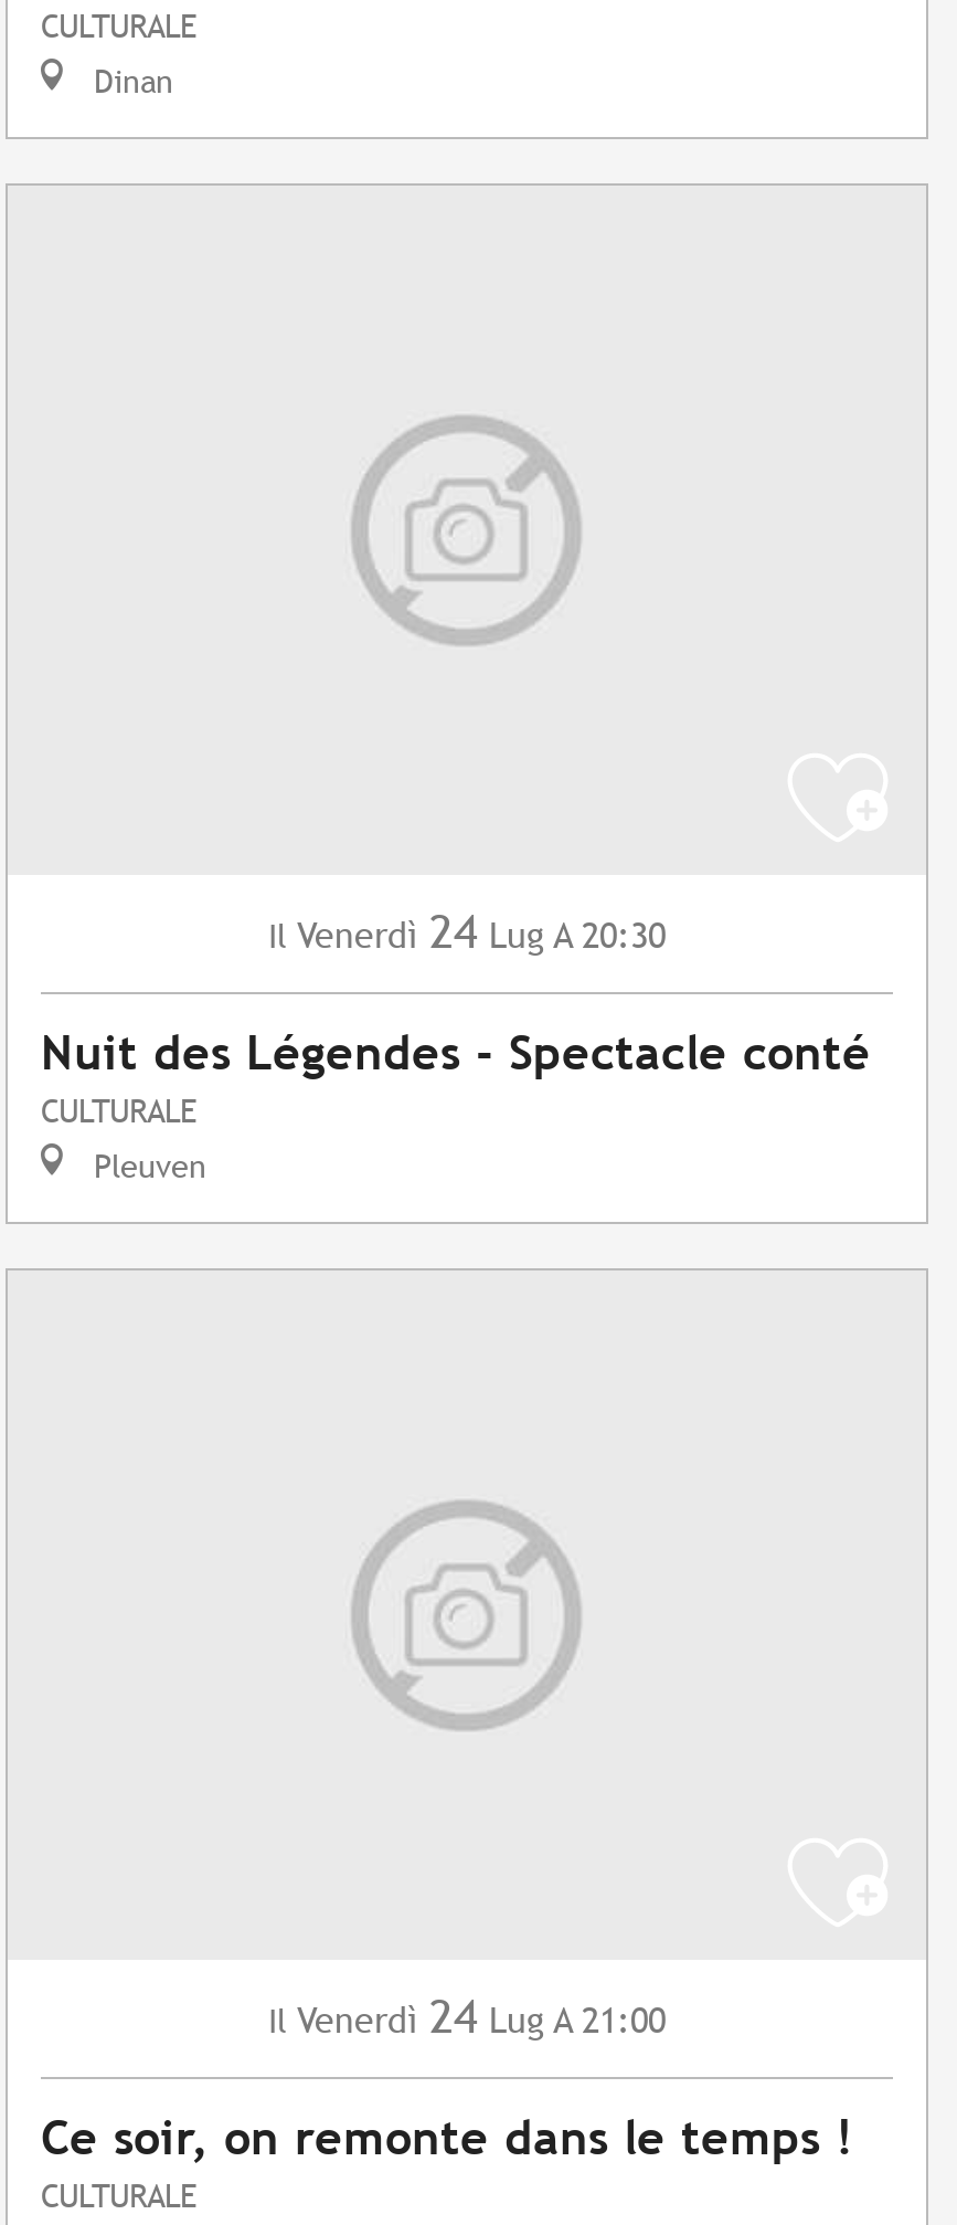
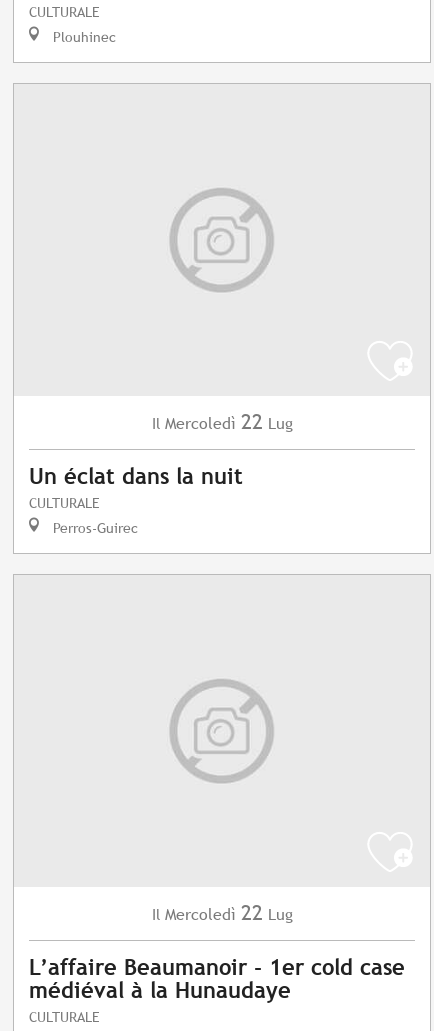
- Dinan
+ Plouhinec

- Il Venerdì 24 Lug A 20:30
+ Il Mercoledì 22 Lug

- Nuit des Légendes - Spectacle conté
+ Un éclat dans la nuit

- Pleuven
+ Perros-Guirec

- Il Venerdì 24 Lug A 21:00
+ Il Mercoledì 22 Lug

- Ce soir, on remonte dans le temps !
+ L’affaire Beaumanoir - 1er cold case
+ médiéval à la Hunaudaye
